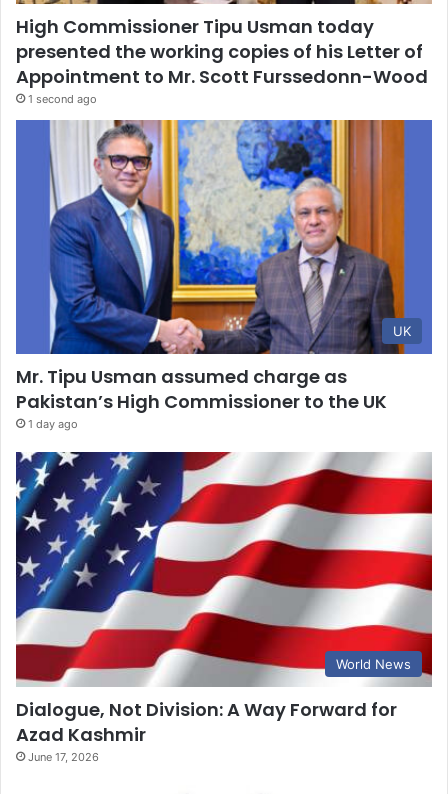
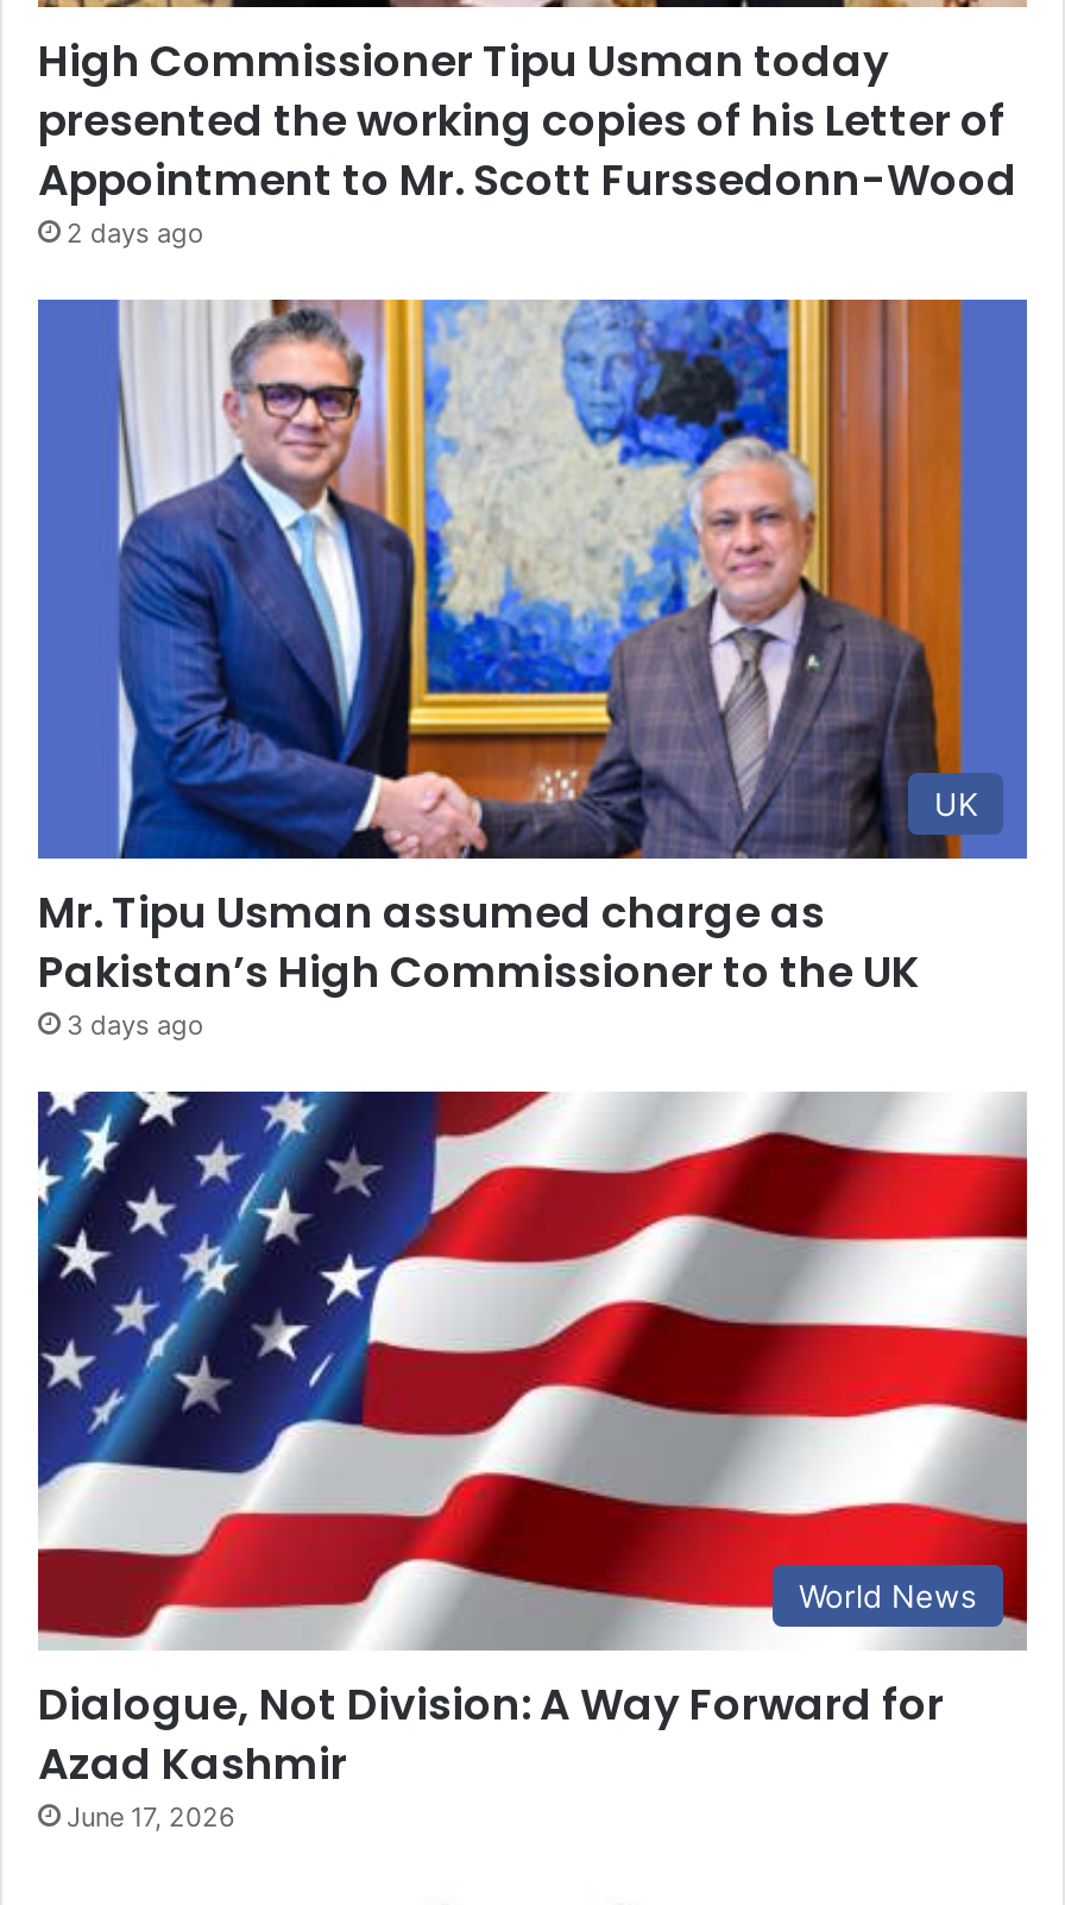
- 1 second ago
+ 2 days ago

- 1 day ago
+ 3 days ago
